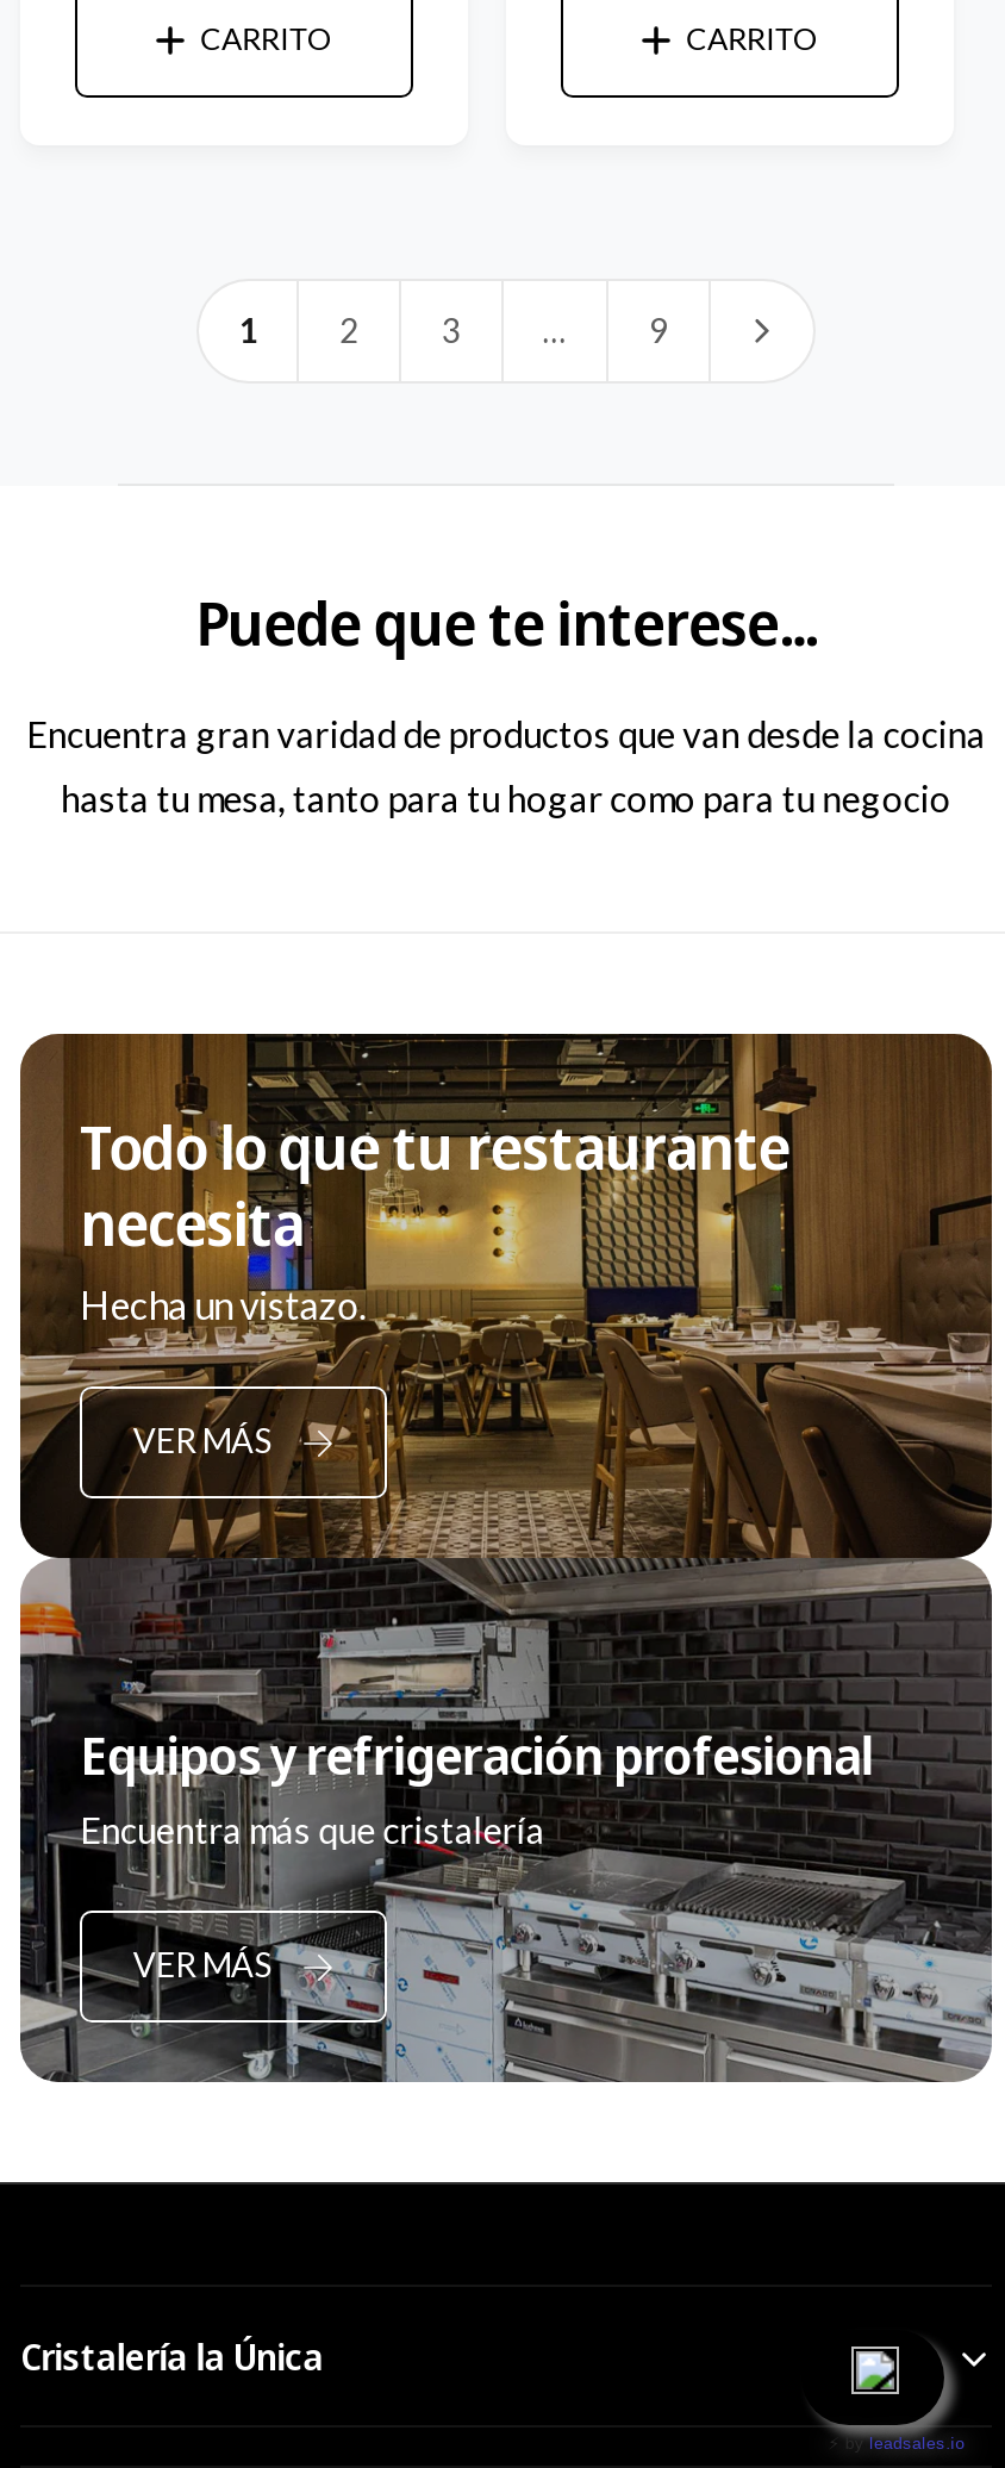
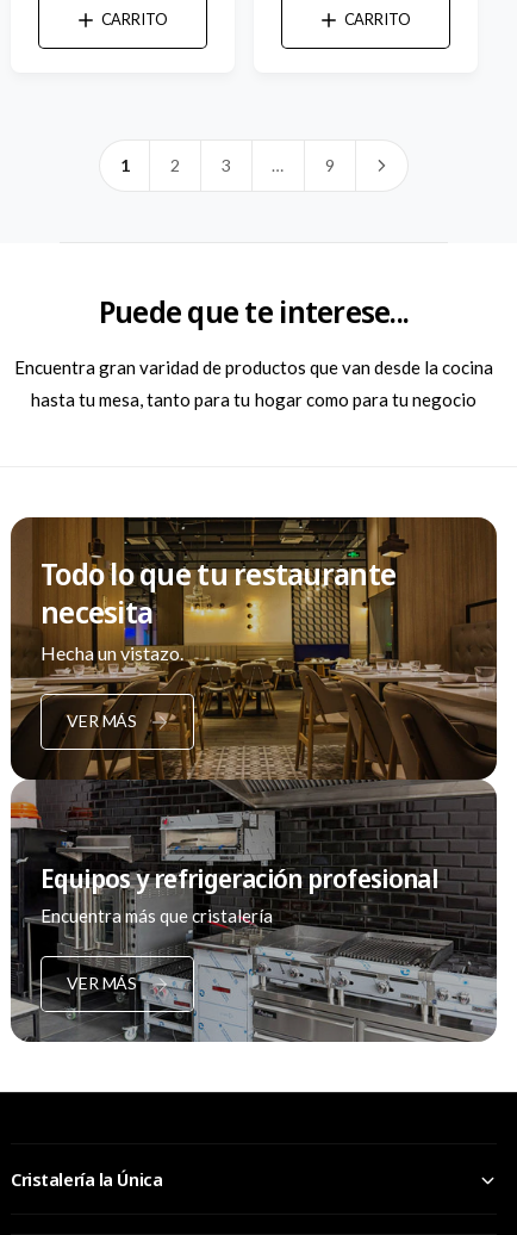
- [image]
